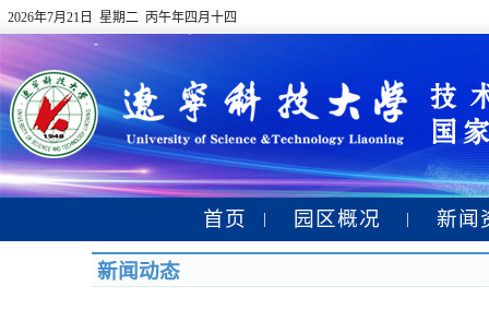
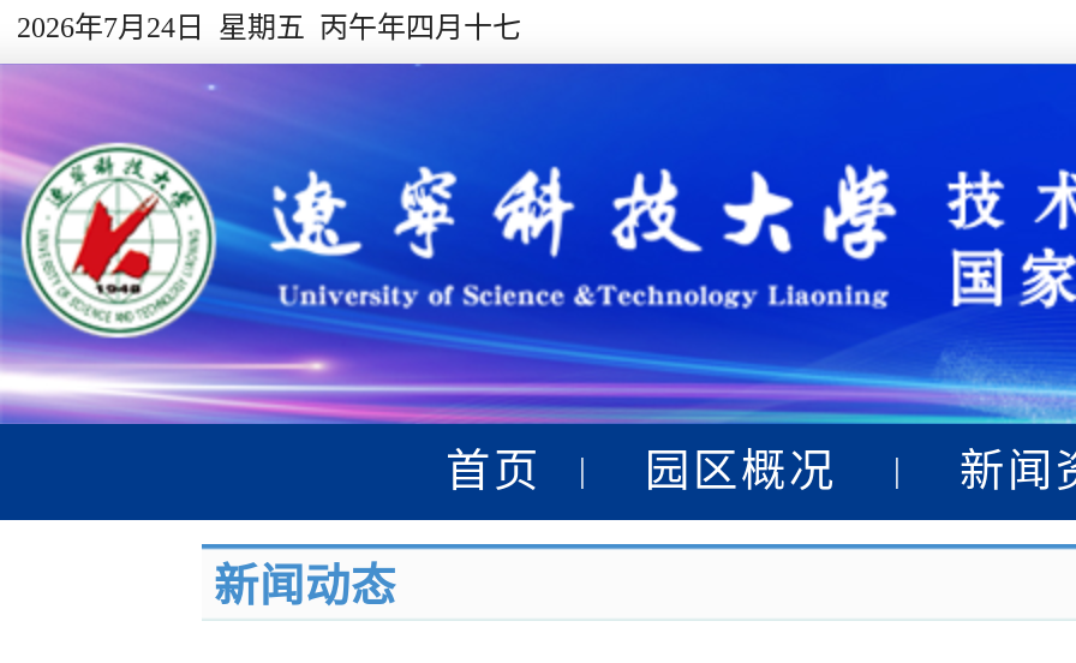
- 2026年7月21日 星期二 丙午年四月十四
+ 2026年7月24日 星期五 丙午年四月十七
